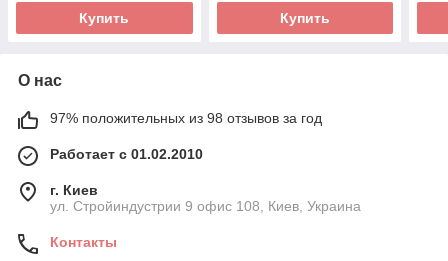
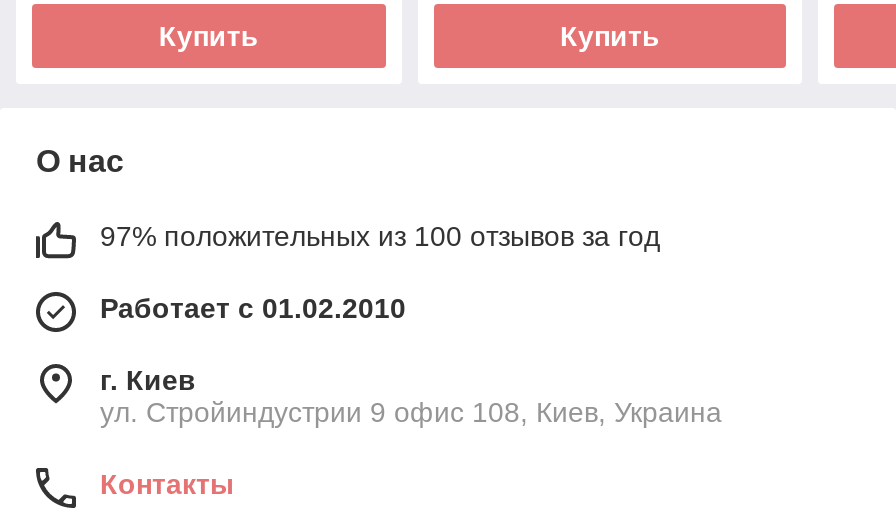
- 97% положительных из 98 отзывов за год
+ 97% положительных из 100 отзывов за год
